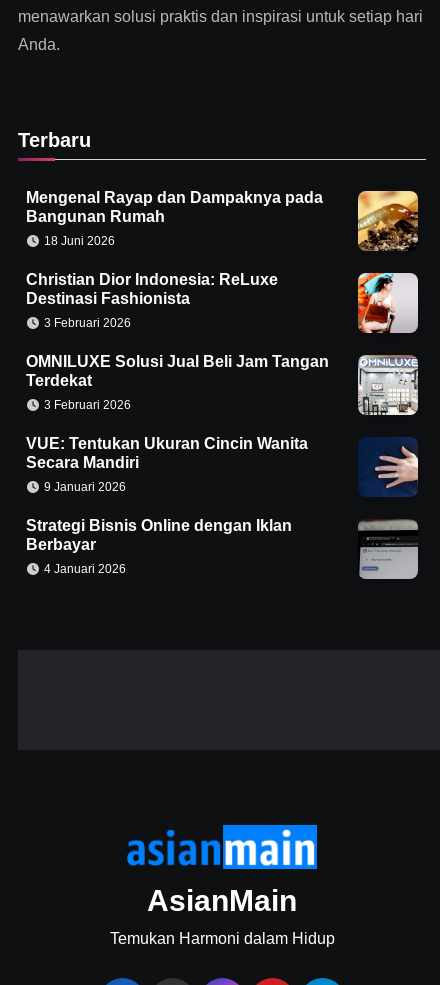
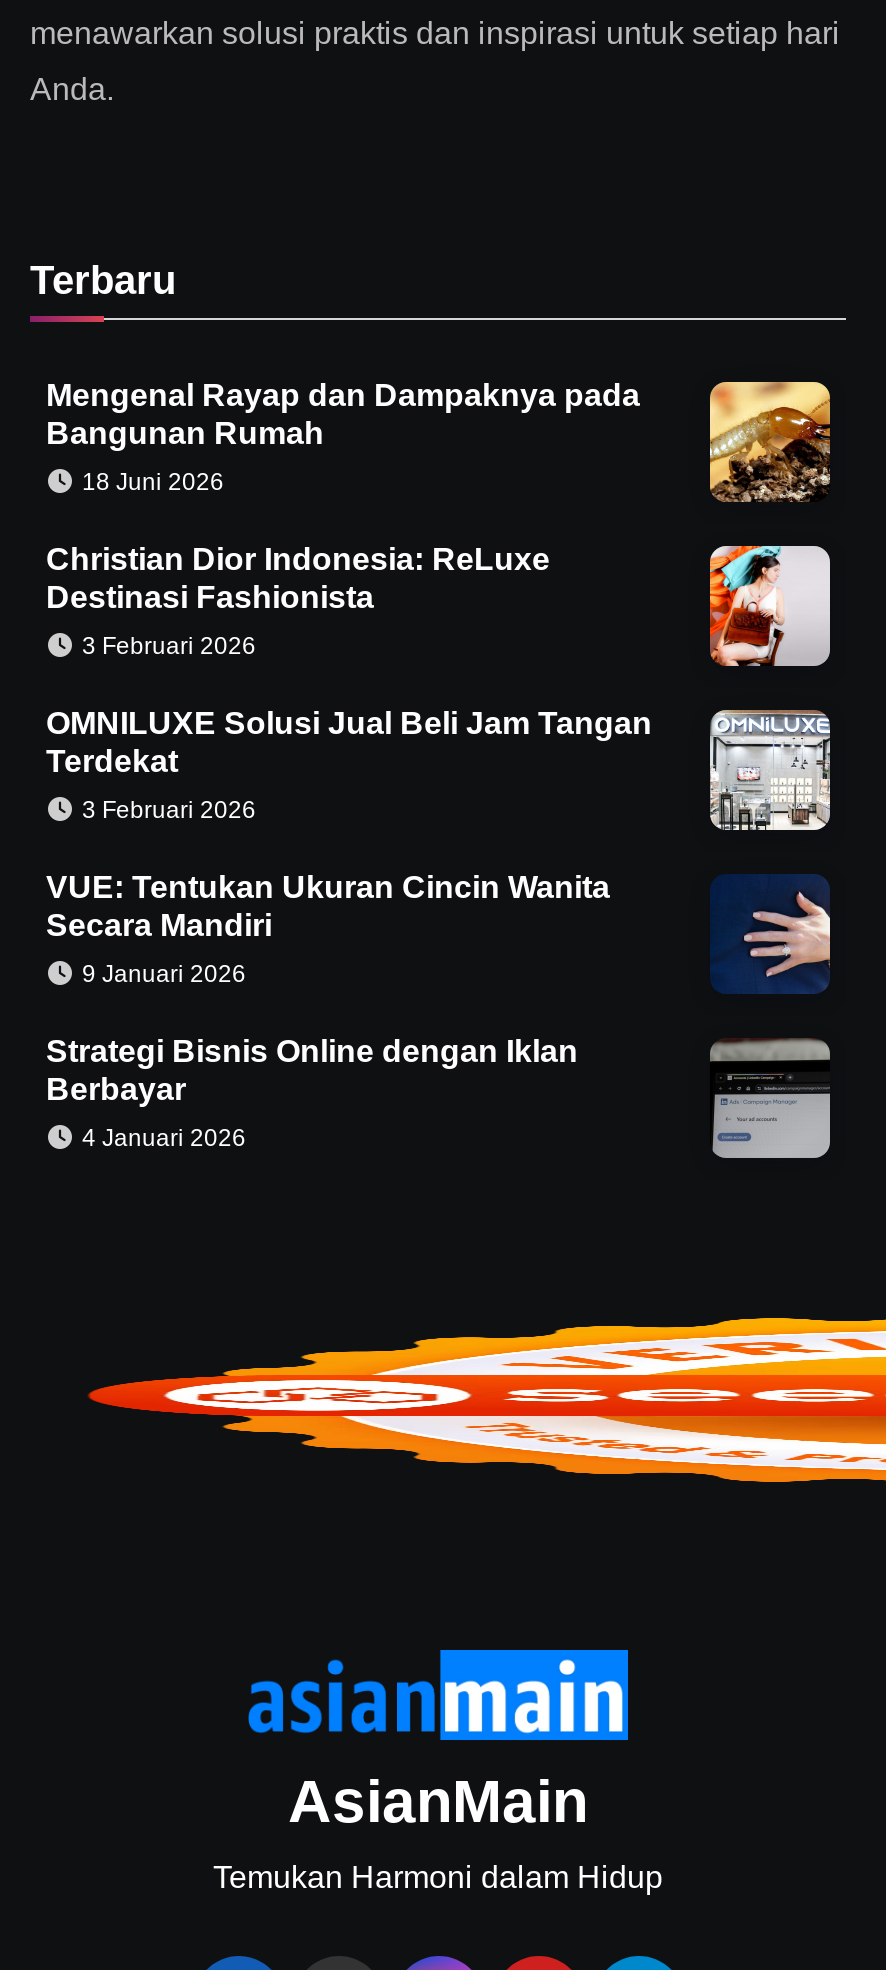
+ [image]
